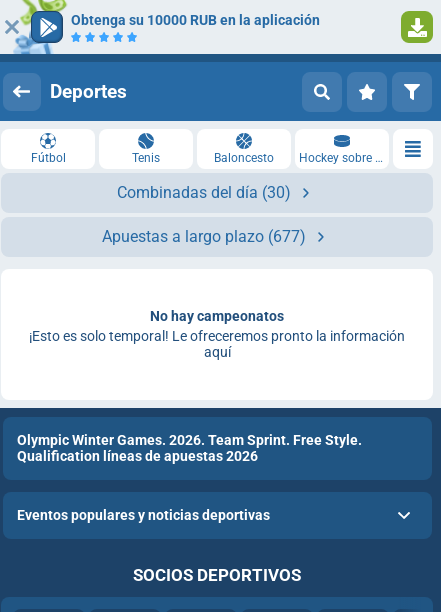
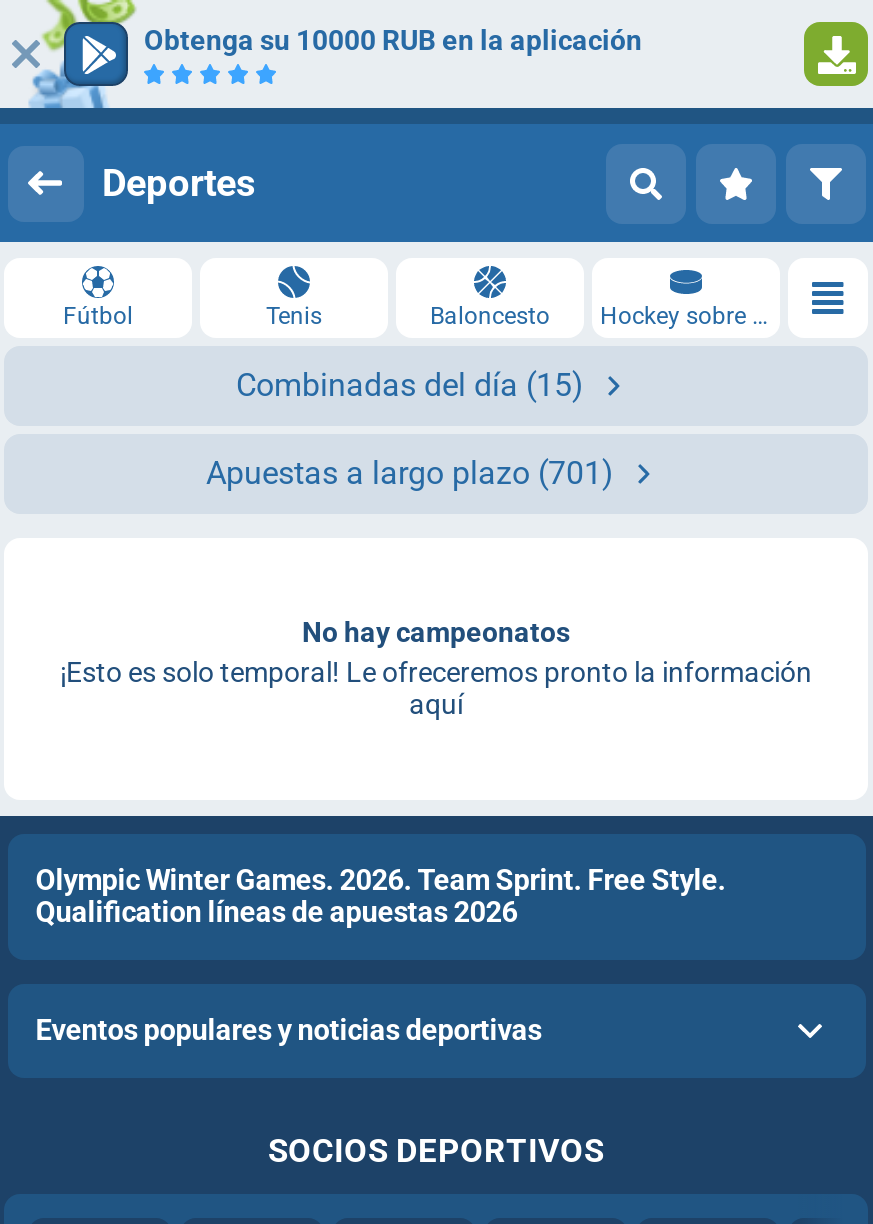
- Combinadas del día (30)
+ Combinadas del día (15)

- Apuestas a largo plazo (677)
+ Apuestas a largo plazo (701)
